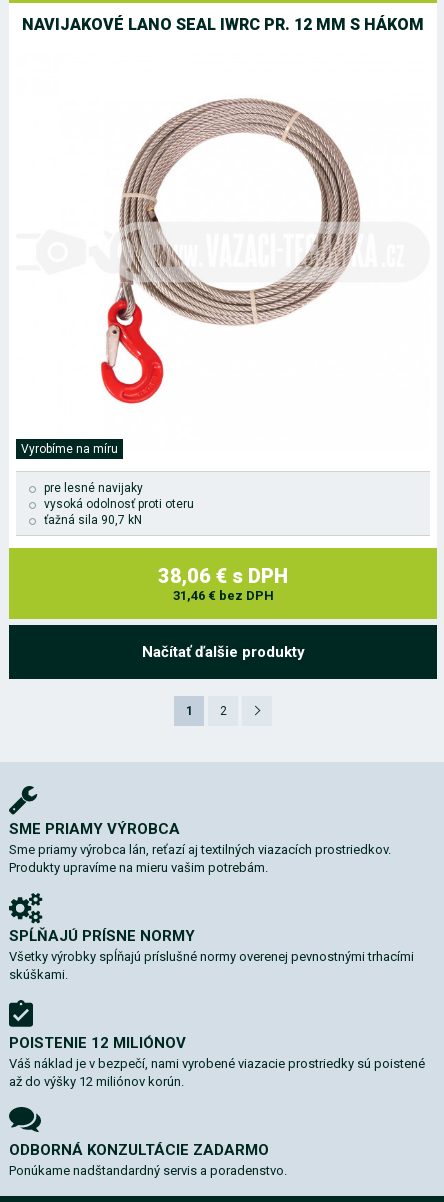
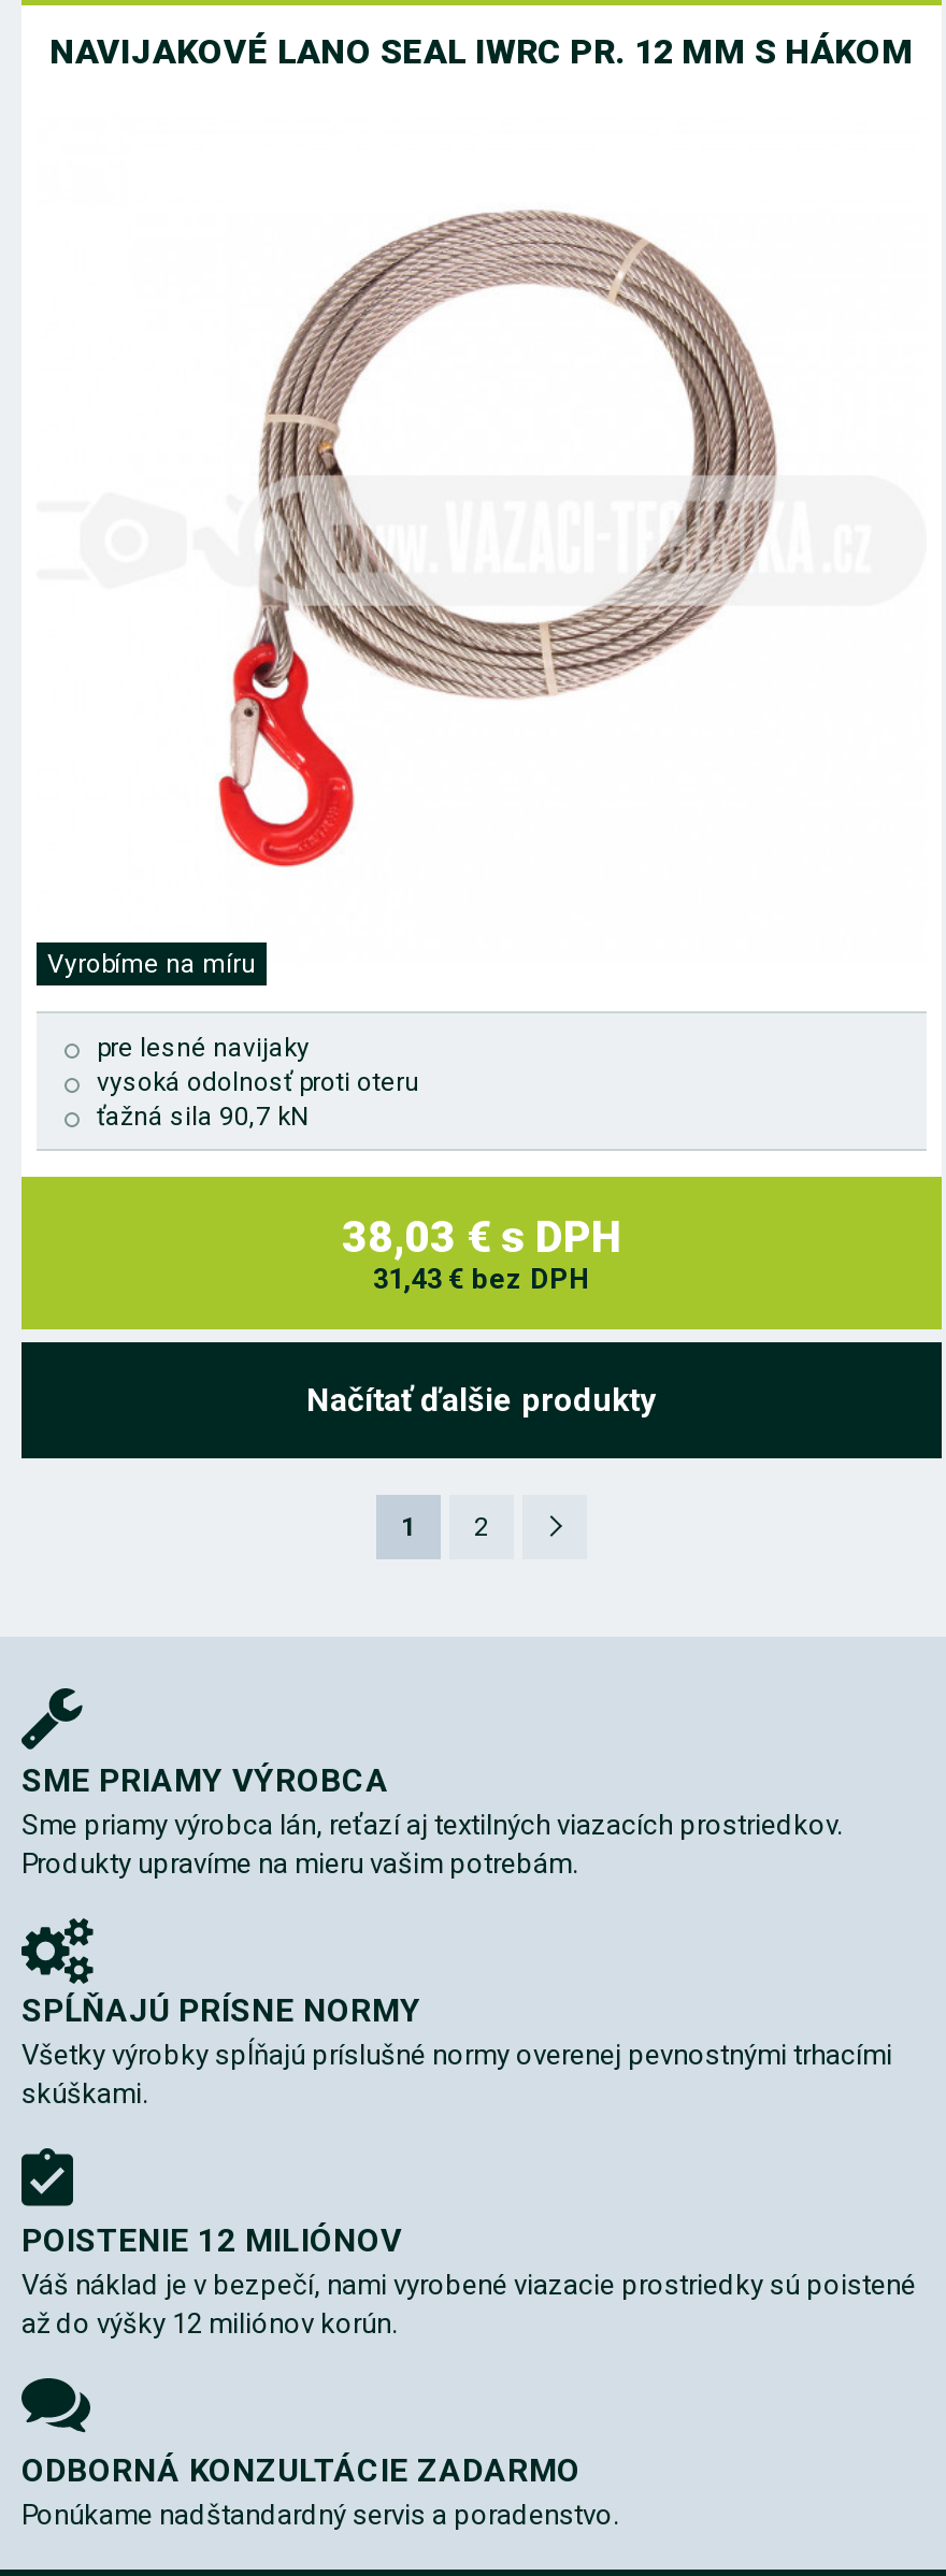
- 38,06 € s DPH
+ 38,03 € s DPH

- 31,46 € bez DPH
+ 31,43 € bez DPH
